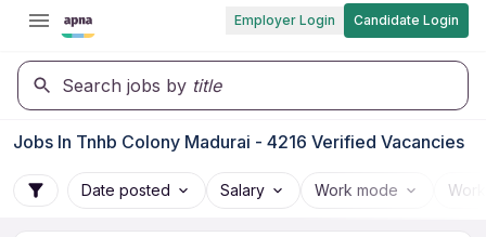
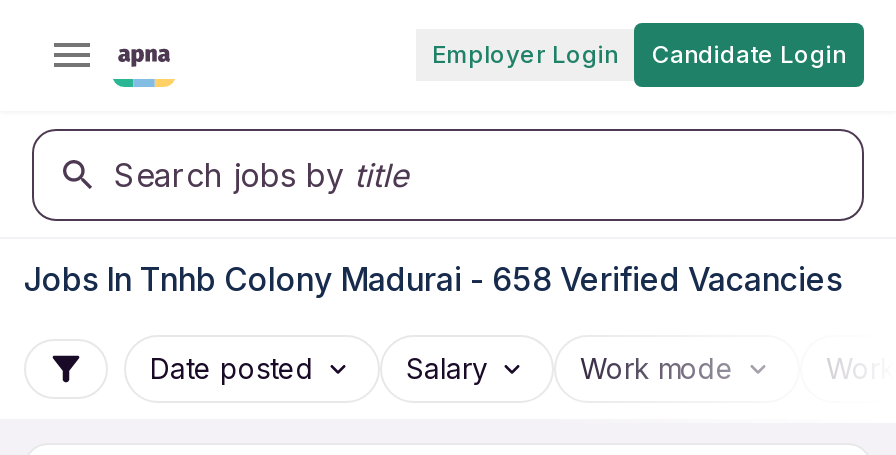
- Jobs In Tnhb Colony Madurai - 4216 Verified Vacancies
+ Jobs In Tnhb Colony Madurai - 658 Verified Vacancies
